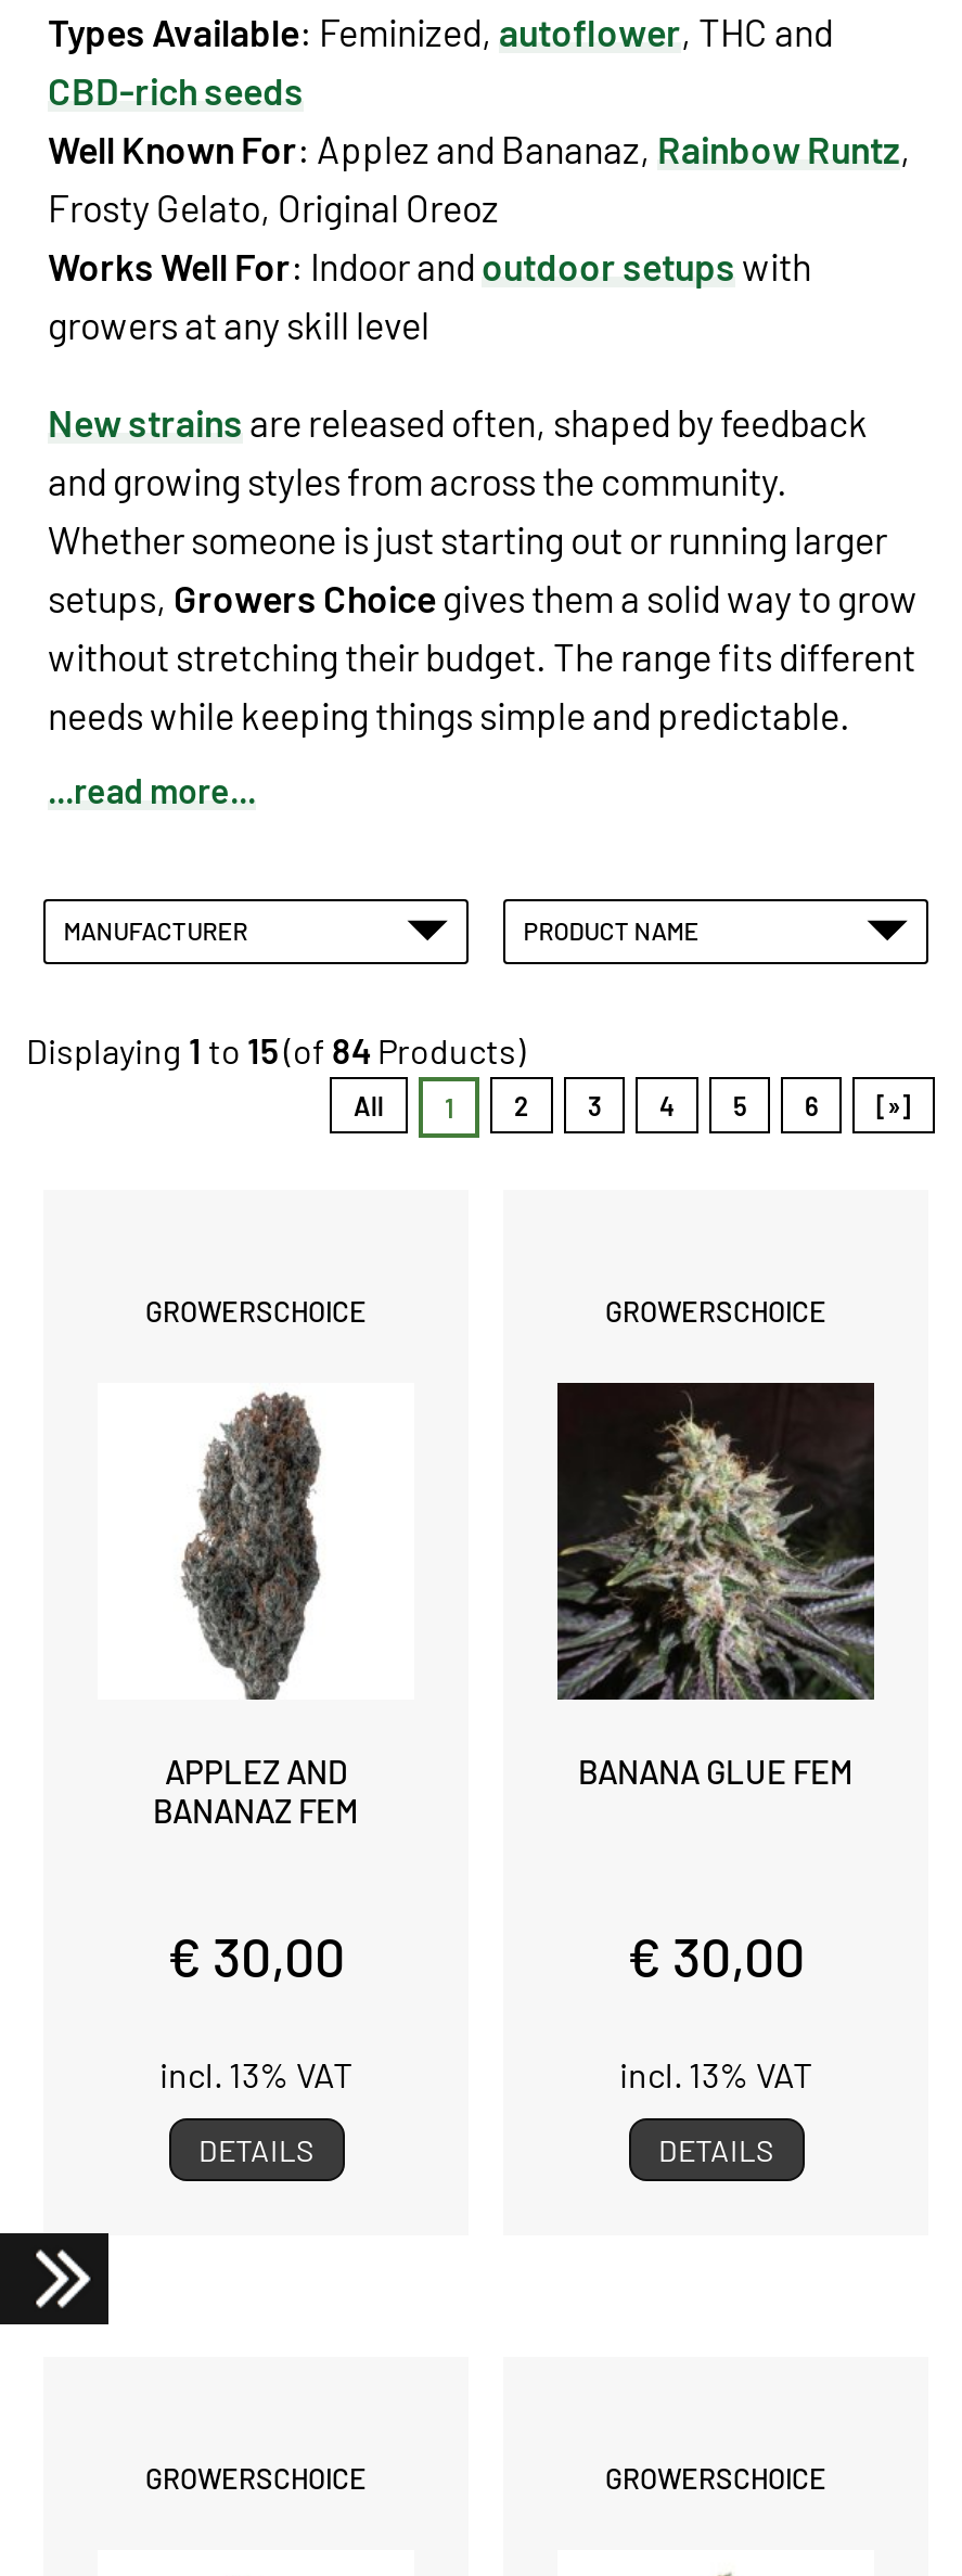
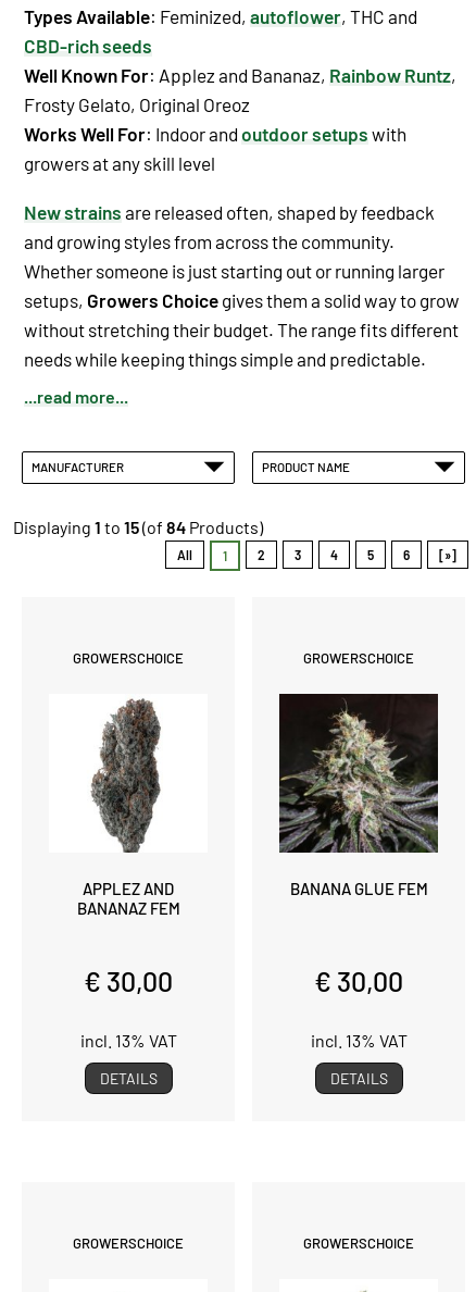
- [image]
